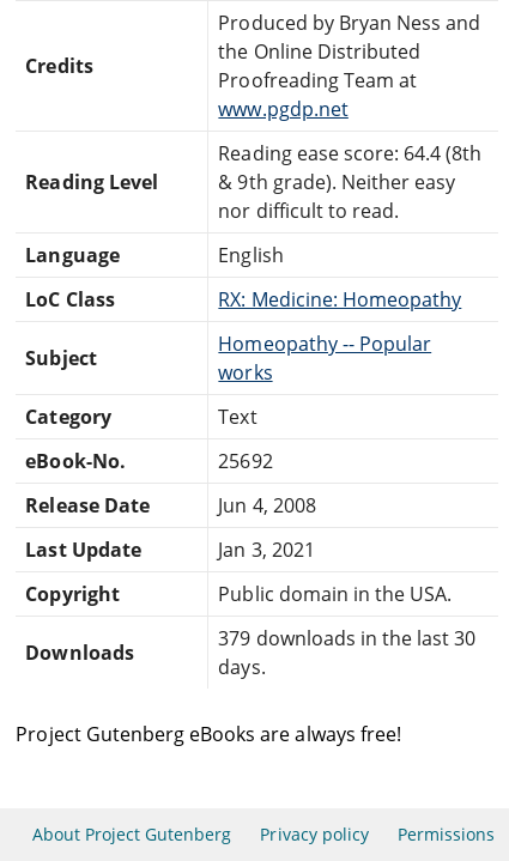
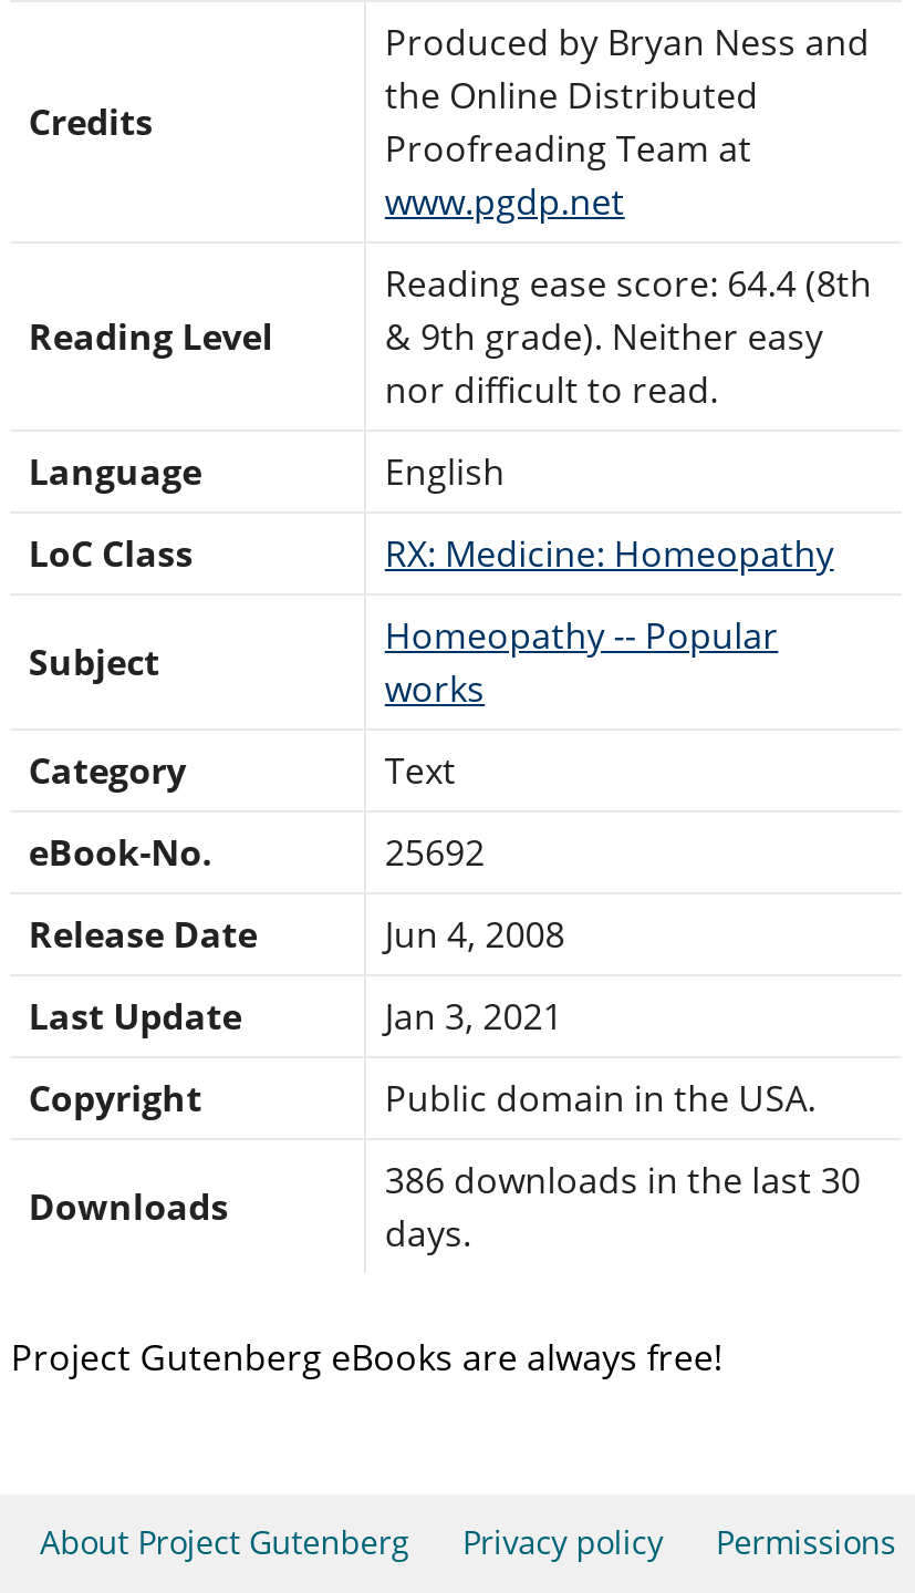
- 379 downloads in the last 30
+ 386 downloads in the last 30
